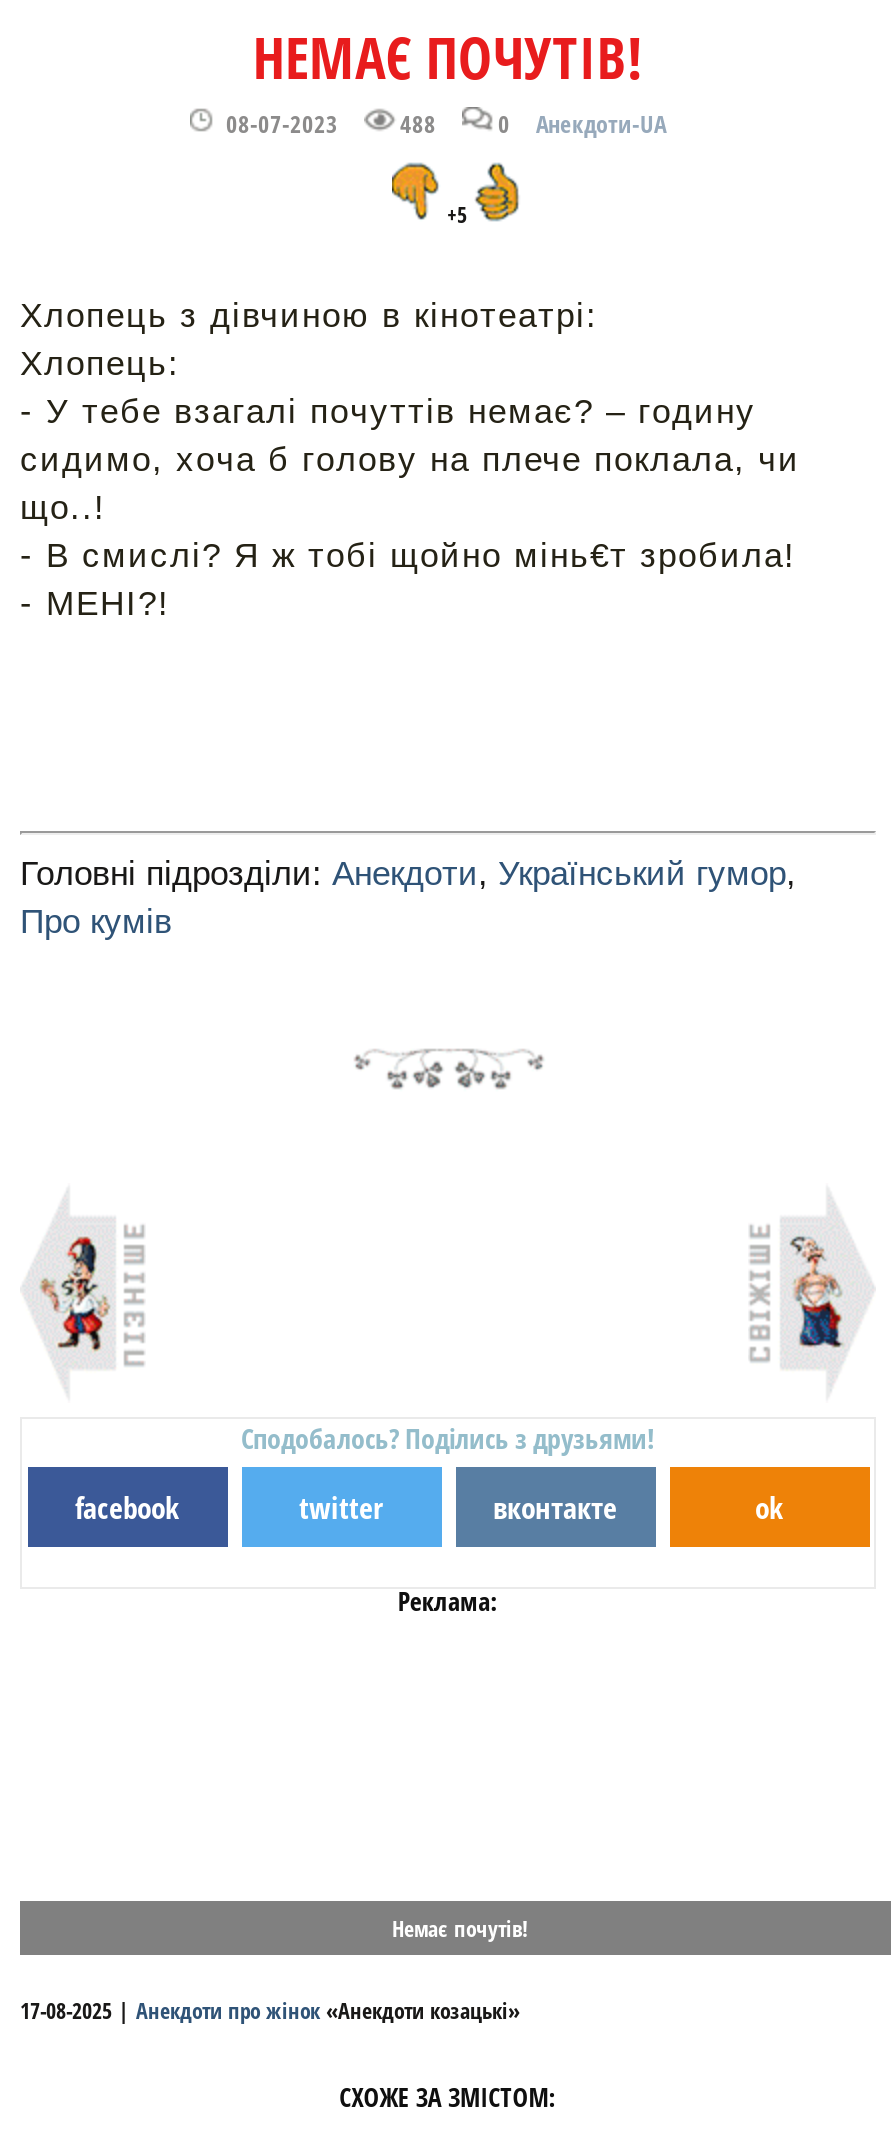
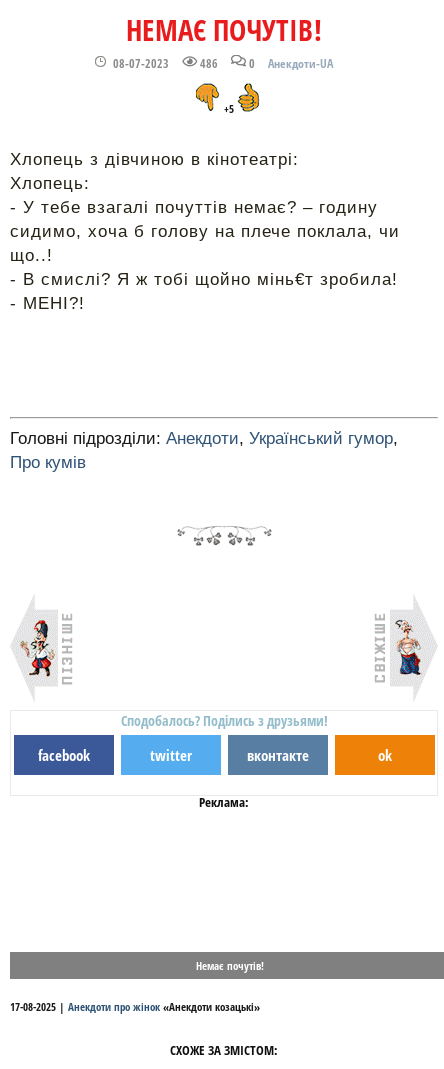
- 488
+ 486
